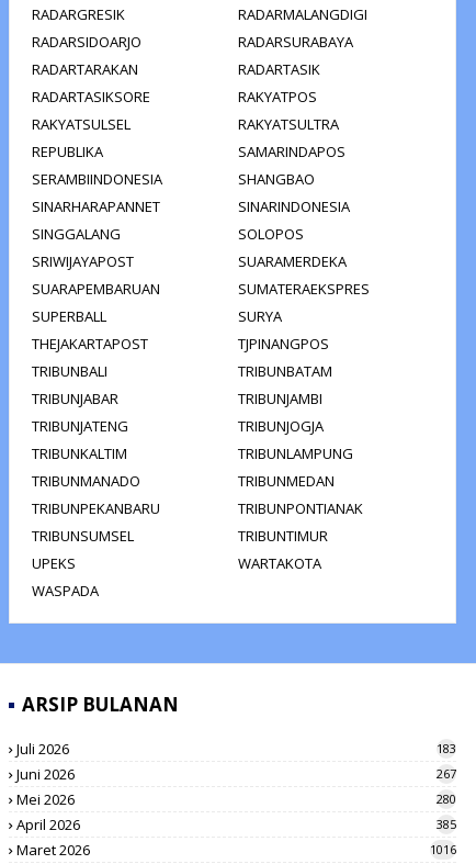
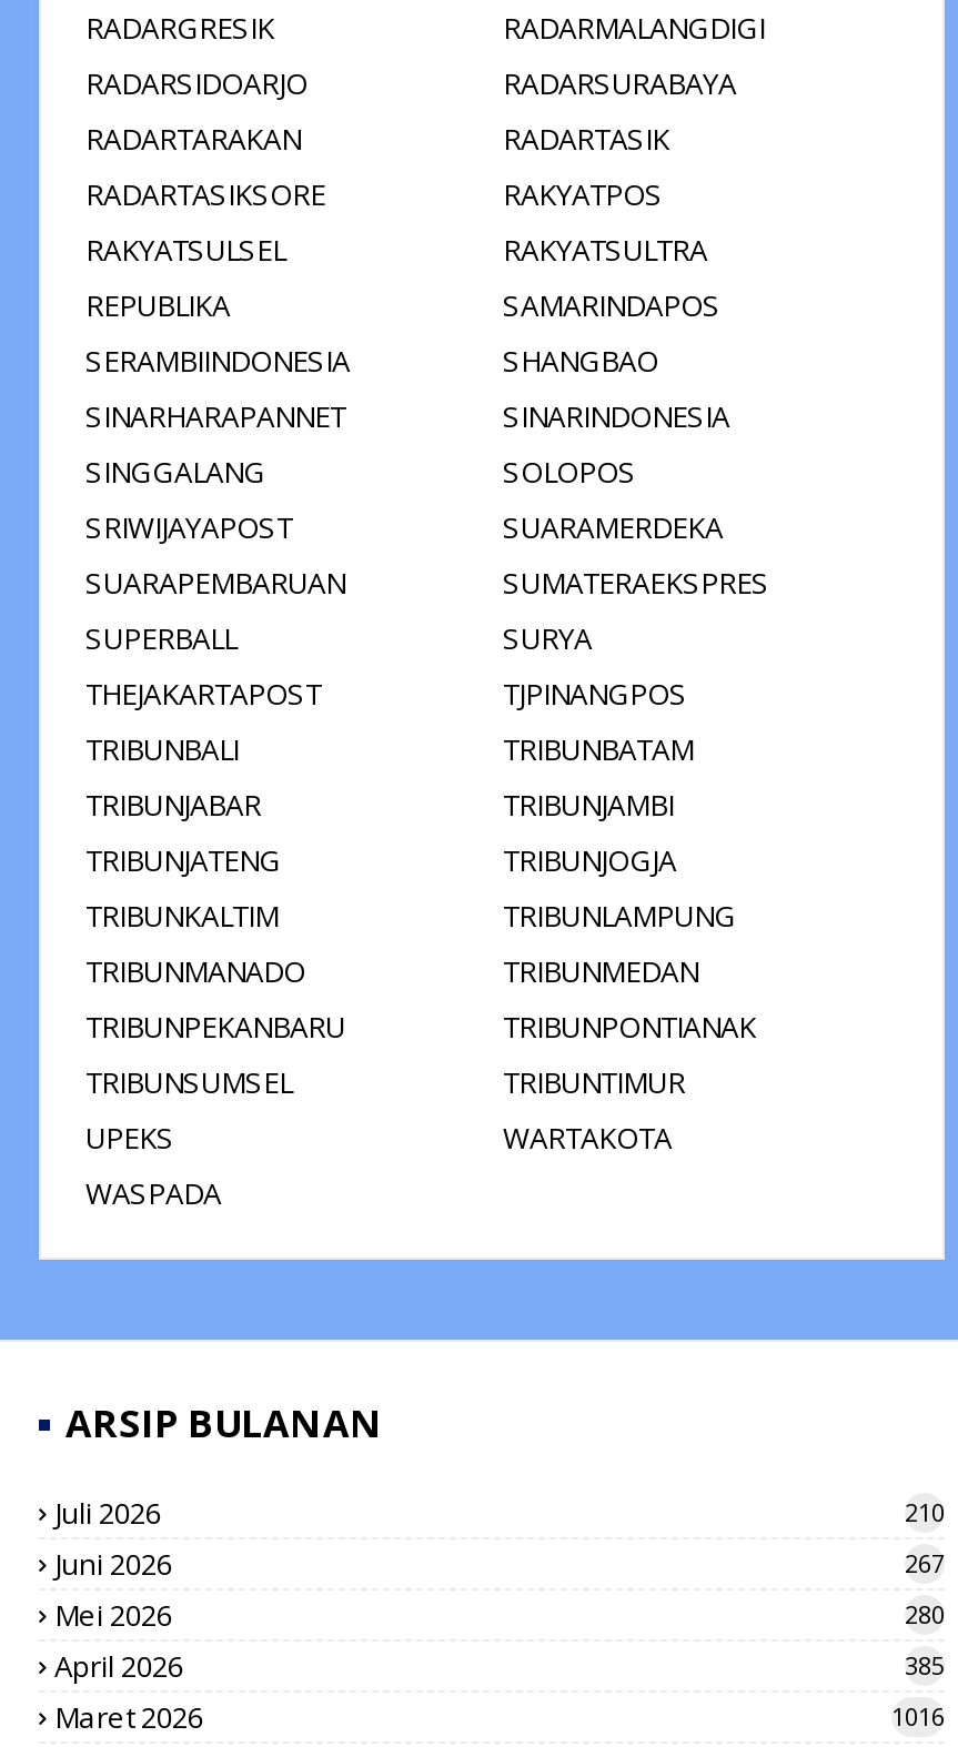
- 183
+ 210
